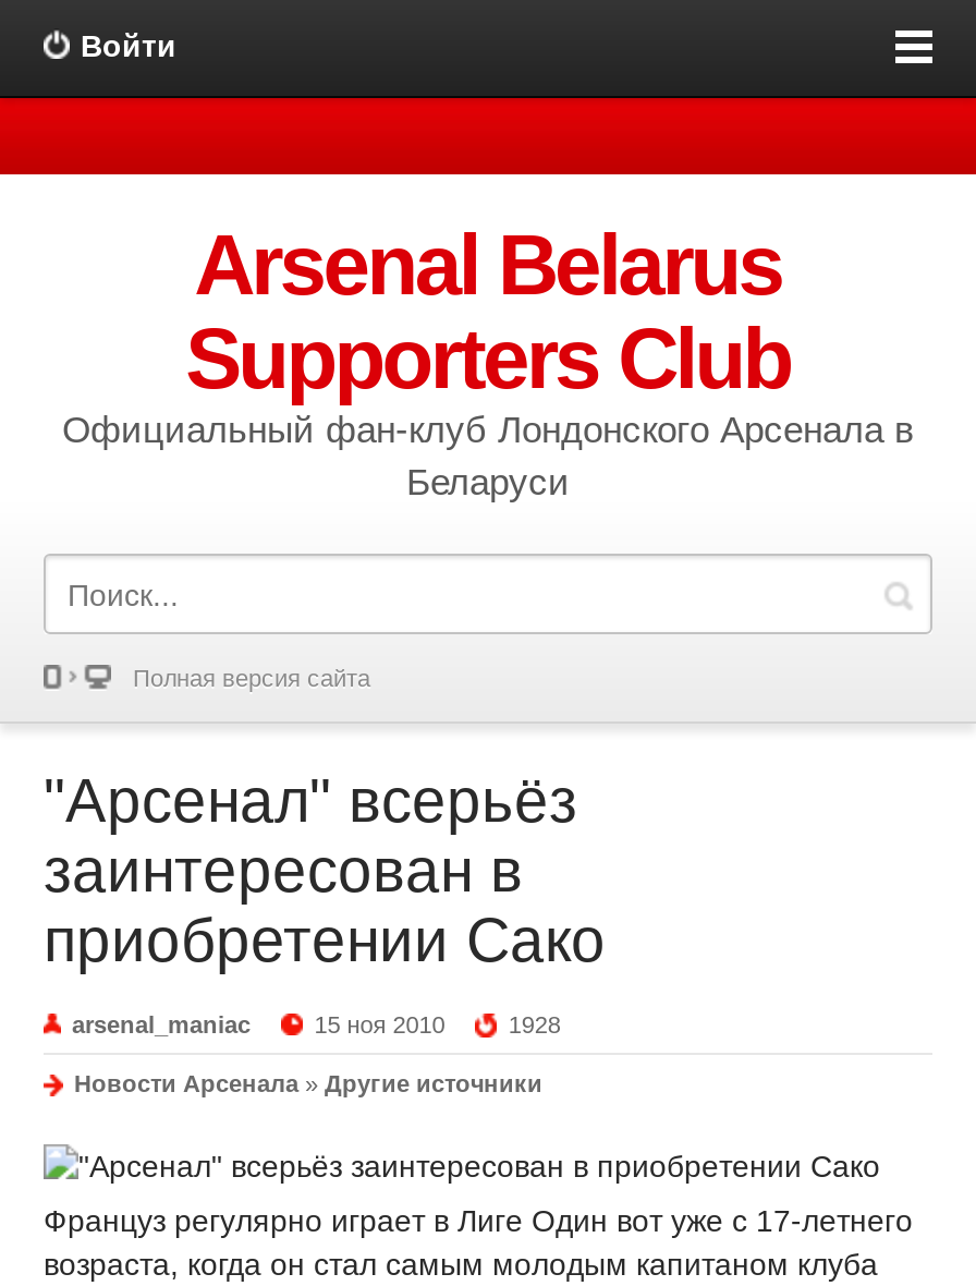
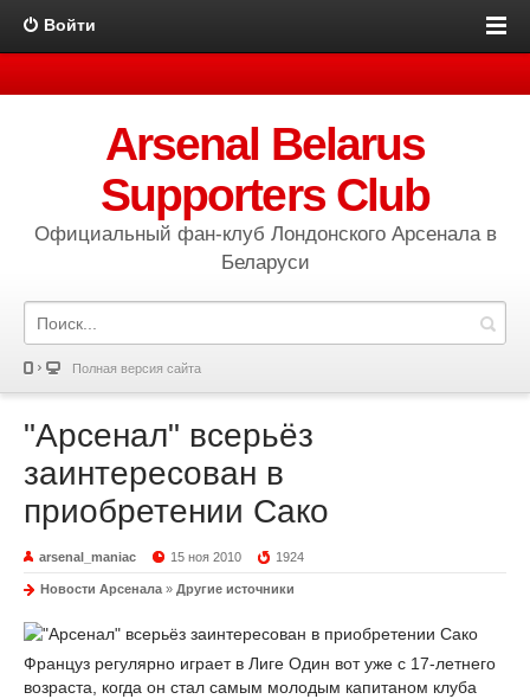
- 1928
+ 1924
